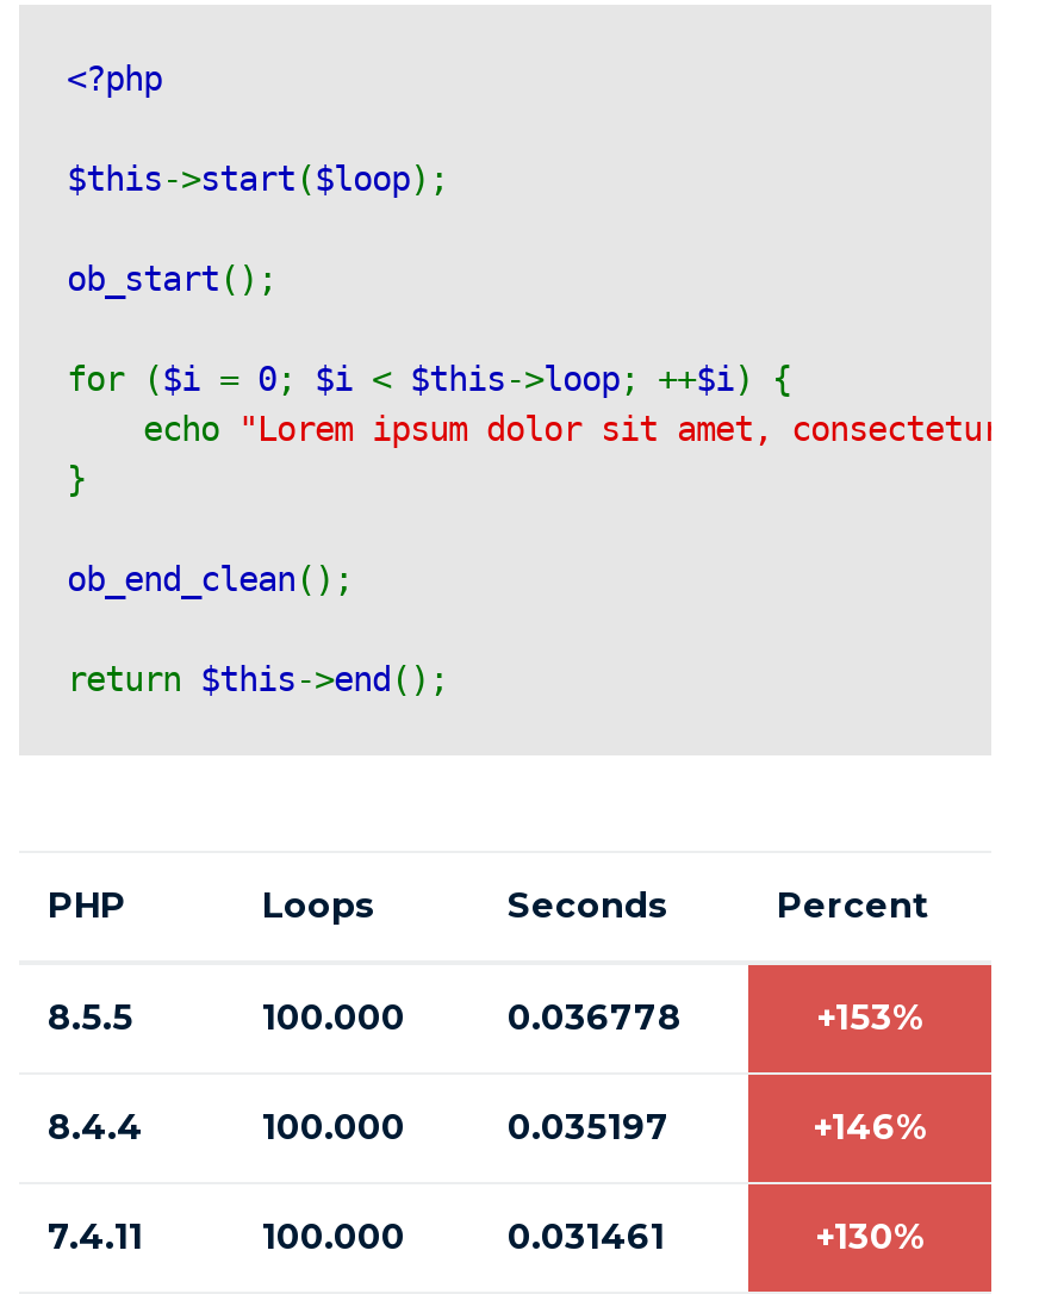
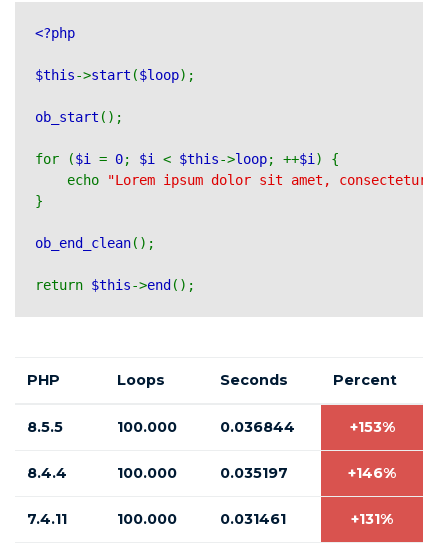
- 0.036778
+ 0.036844

- +130%
+ +131%
